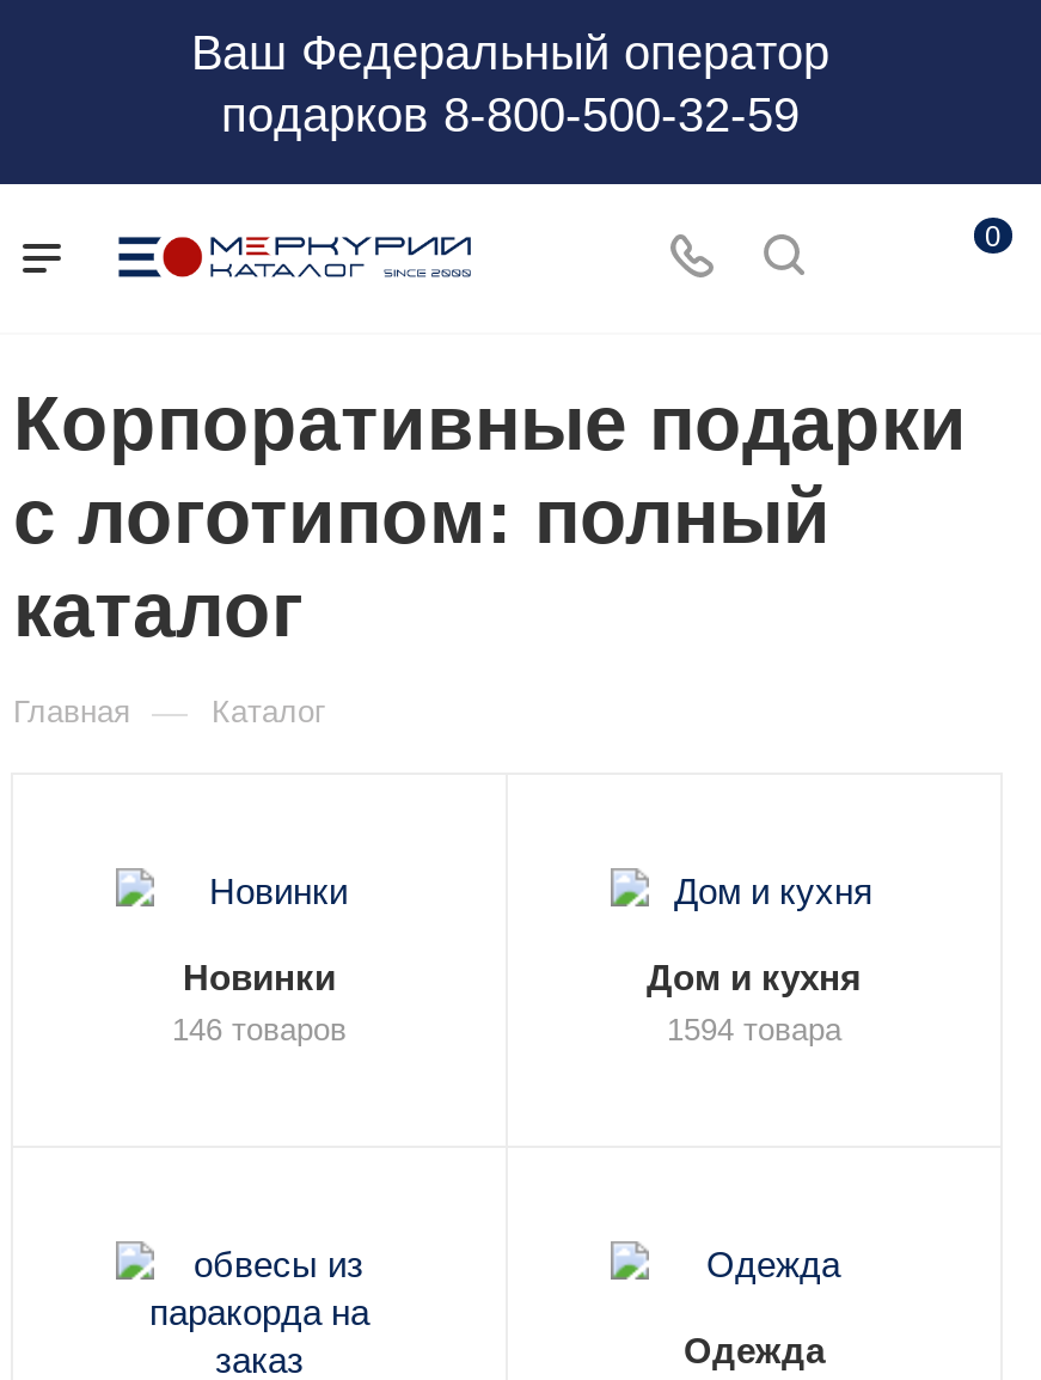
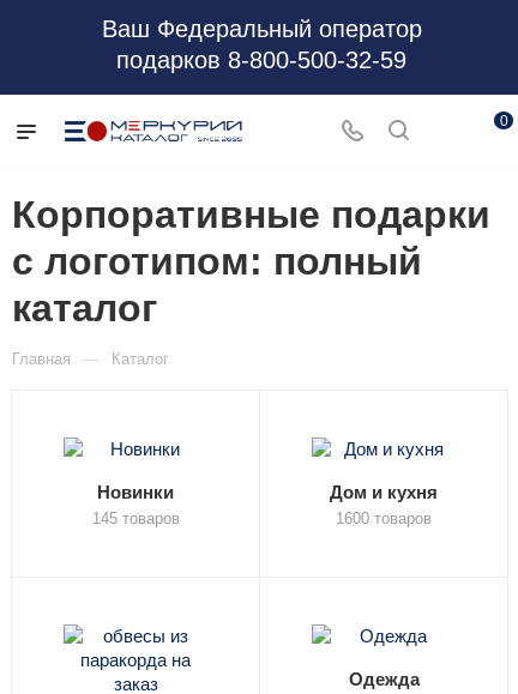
- 146 товаров
+ 145 товаров

- 1594 товара
+ 1600 товаров
